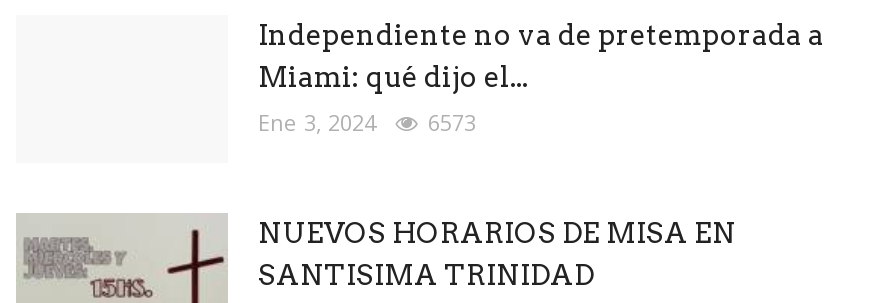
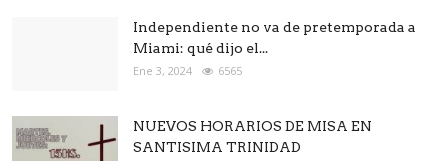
- Ene 3, 2024 6573
+ Ene 3, 2024 6565
